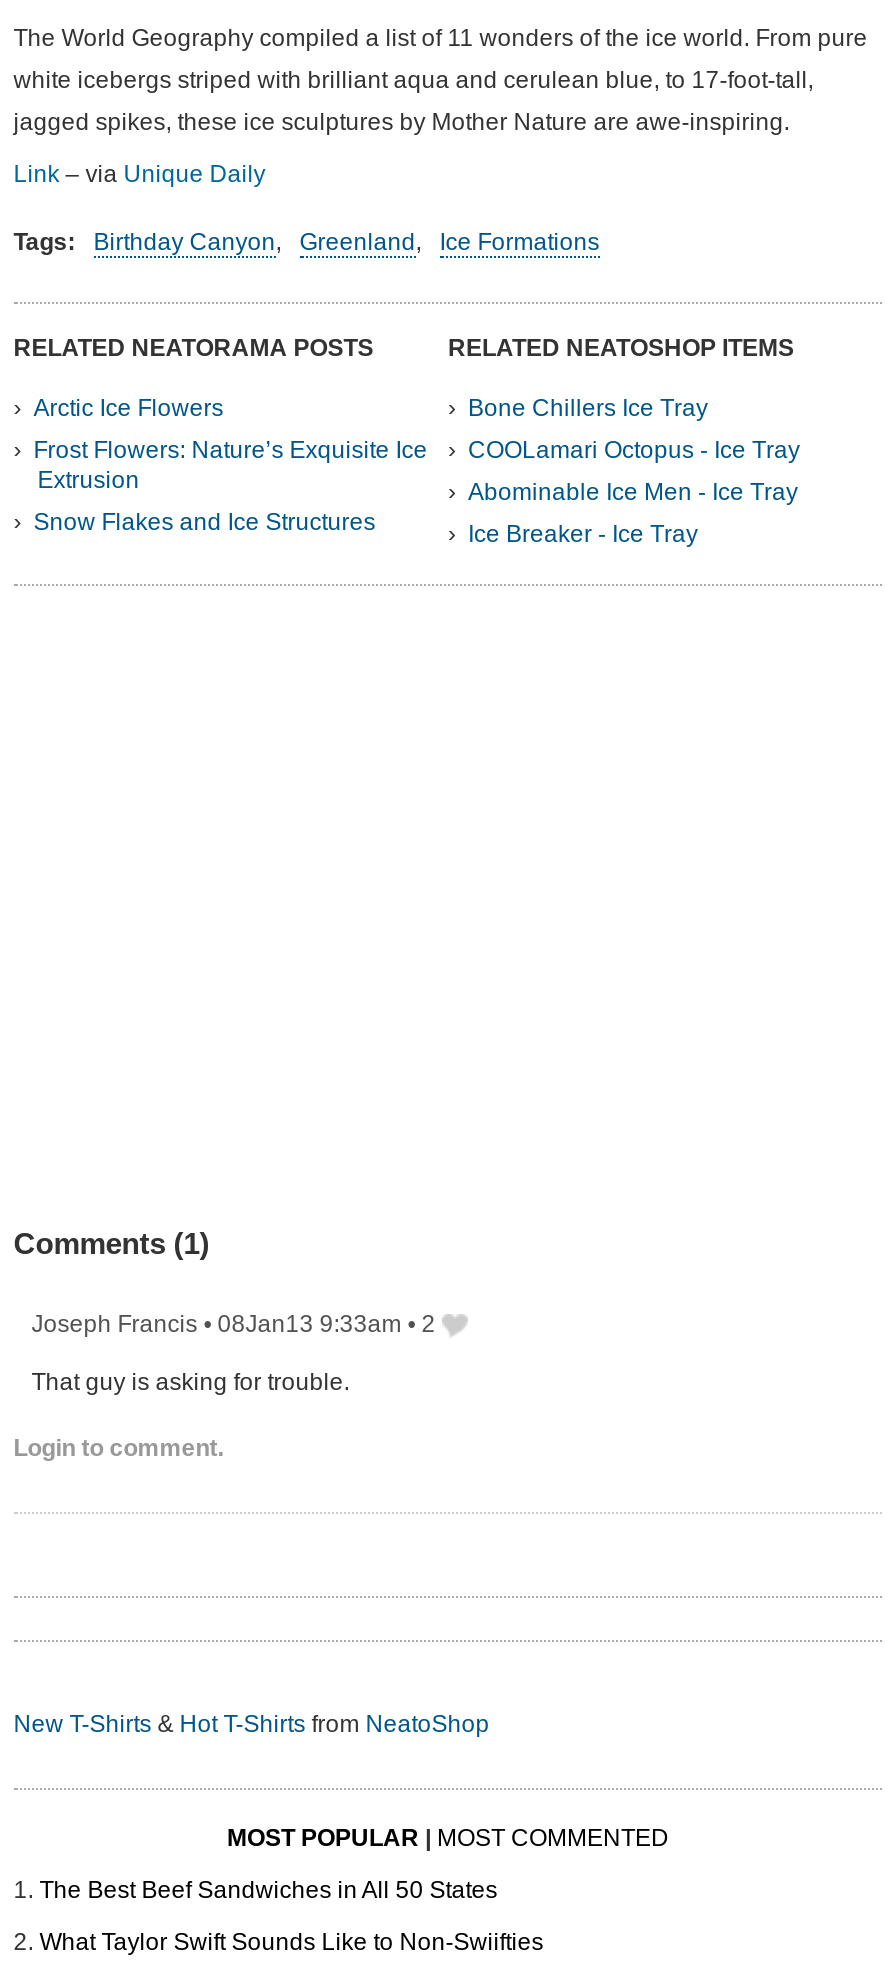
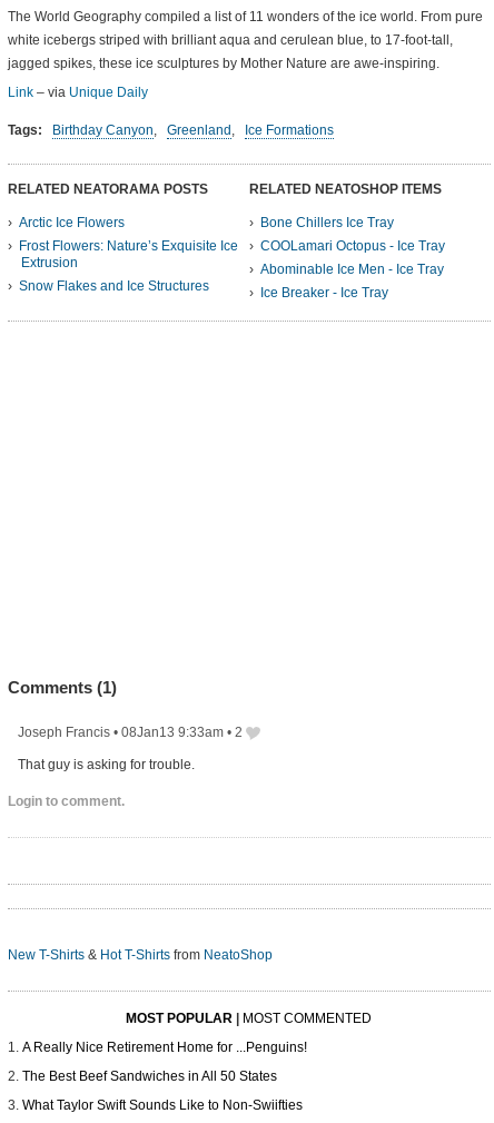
+ A Really Nice Retirement Home for ...Penguins!
